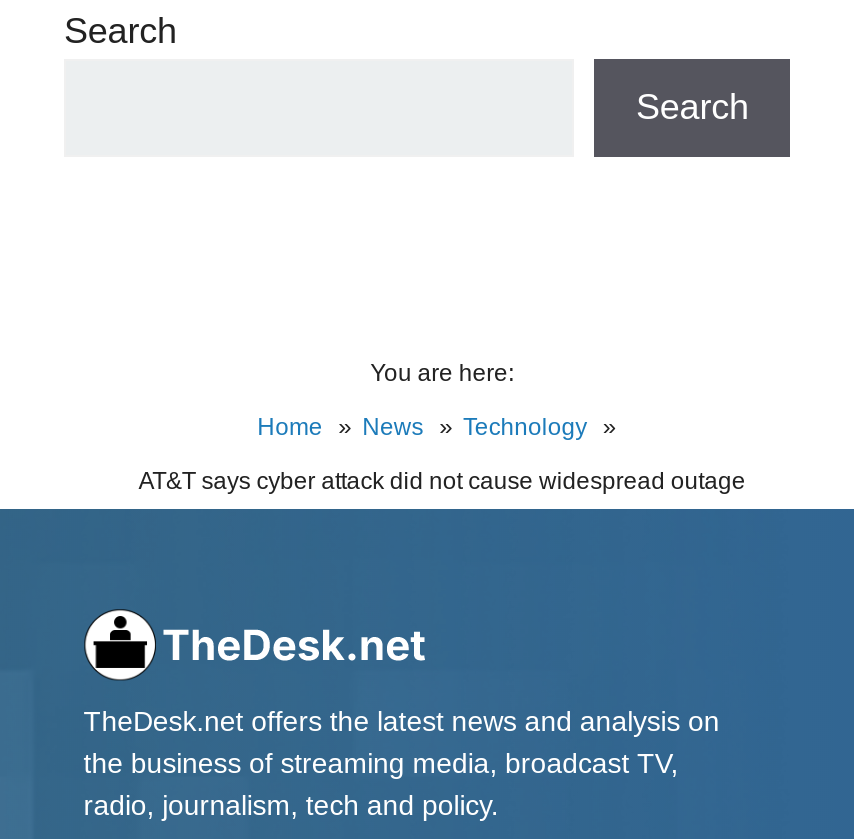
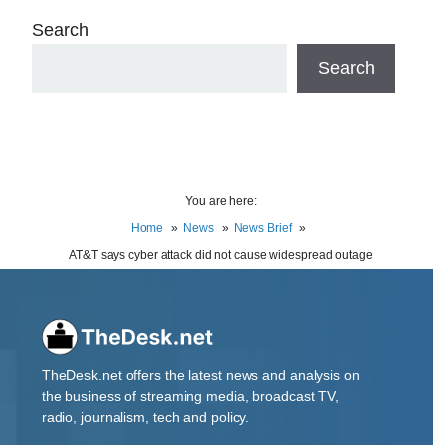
- Technology
+ News Brief
